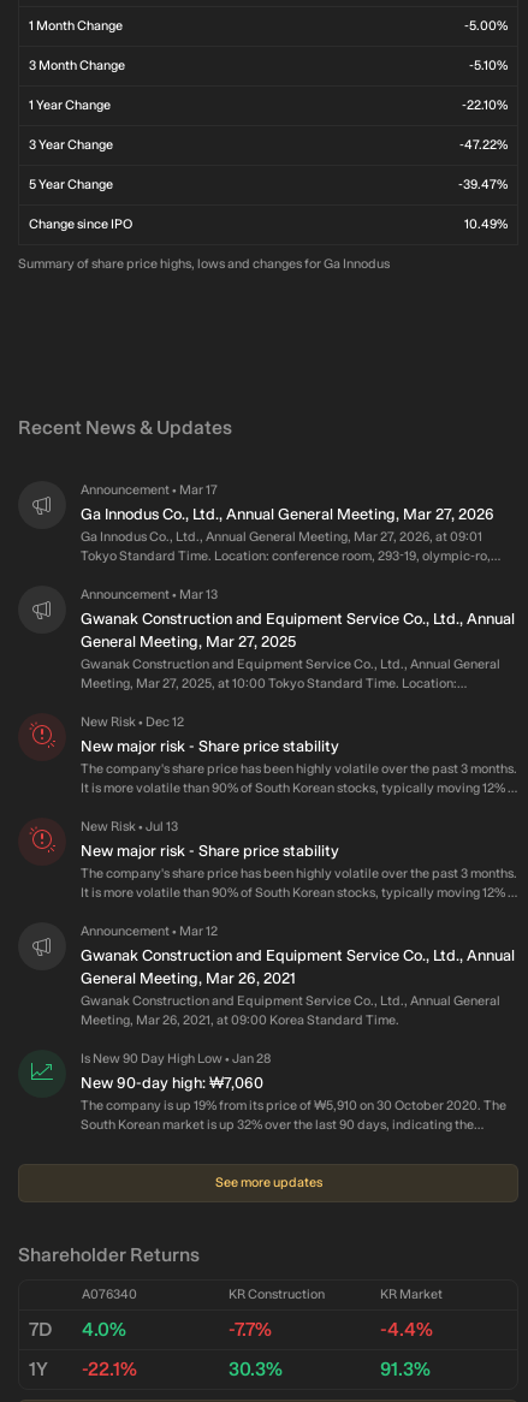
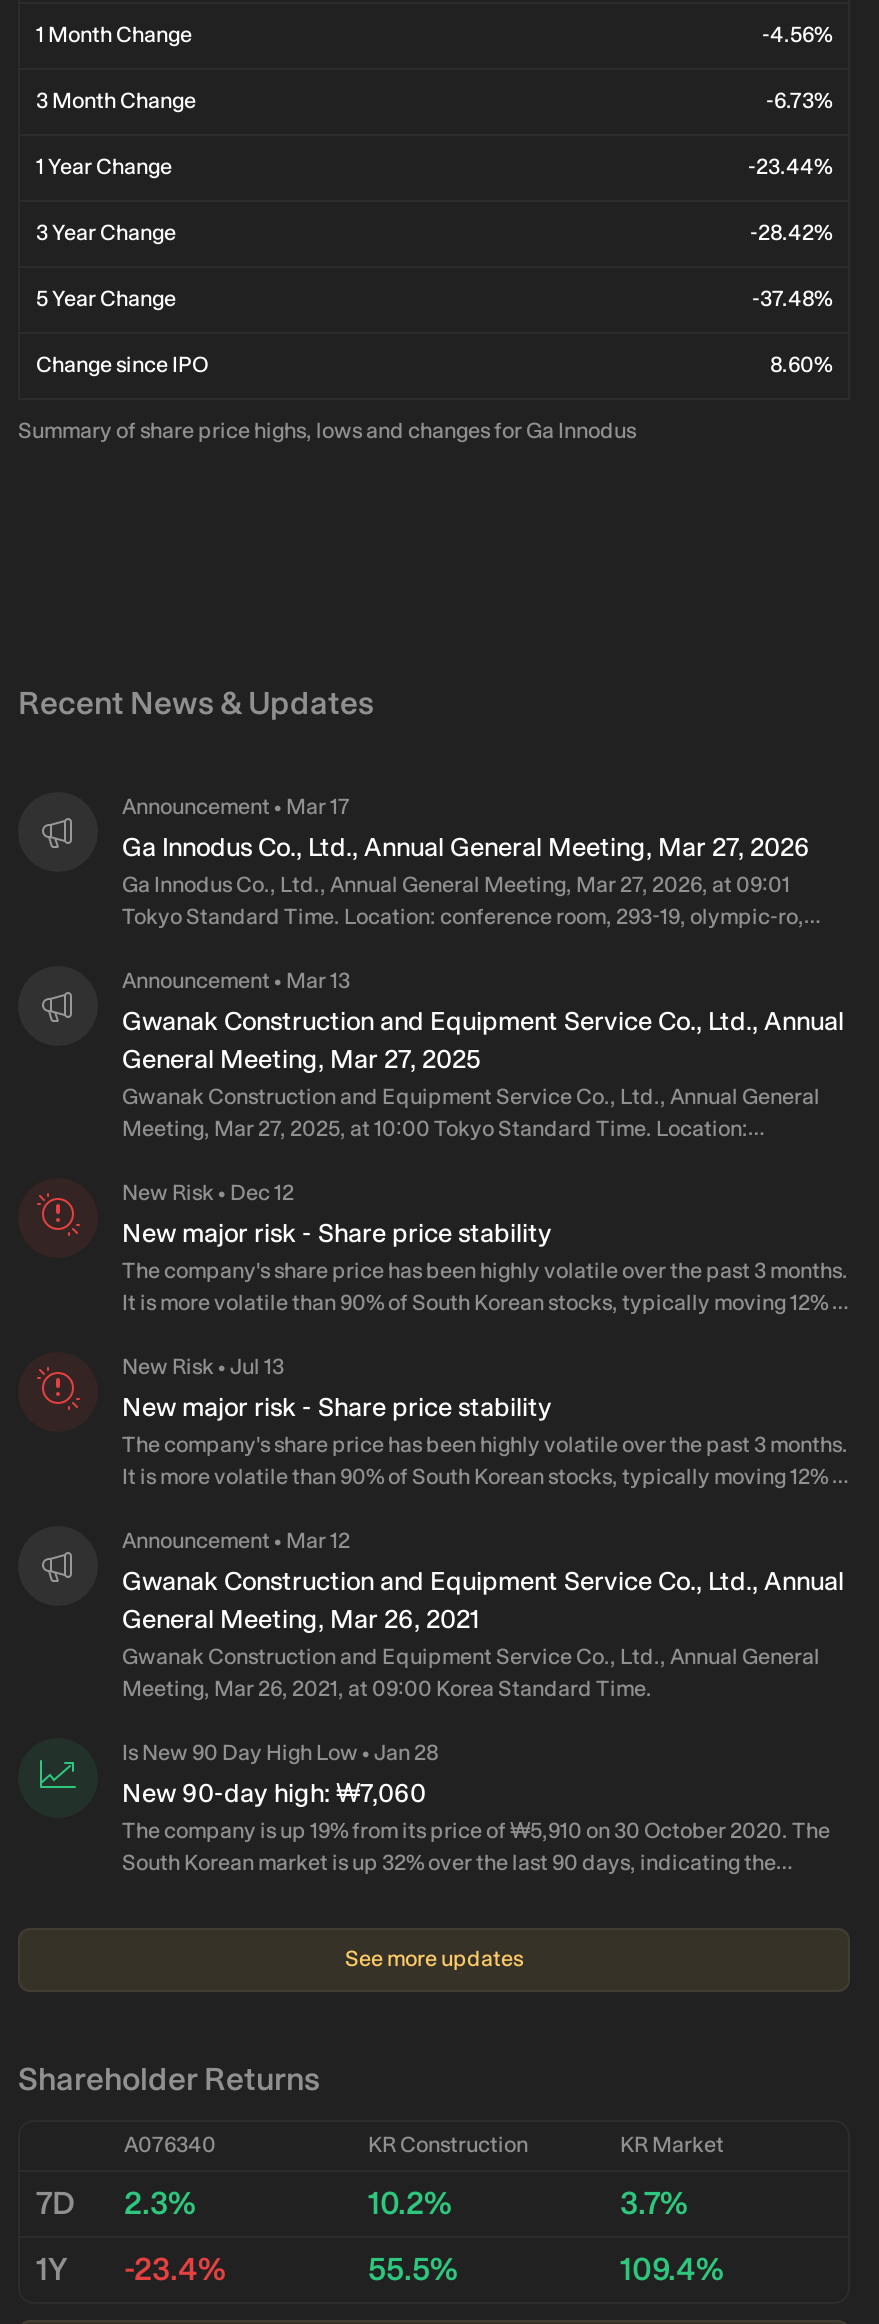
- -5.00%
+ -4.56%

- -5.10%
+ -6.73%

- -22.10%
+ -23.44%

- -47.22%
+ -28.42%

- -39.47%
+ -37.48%

- 10.49%
+ 8.60%

- 7D 4.0%
+ 7D 2.3%

- -7.7%
+ 10.2%

- -4.4%
+ 3.7%

- 1Y -22.1%
+ 1Y -23.4%

- 30.3%
+ 55.5%

- 91.3%
+ 109.4%
